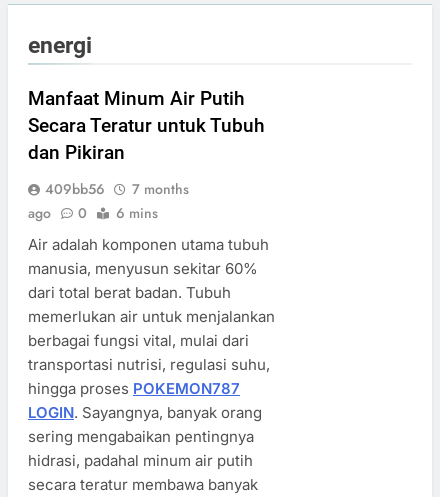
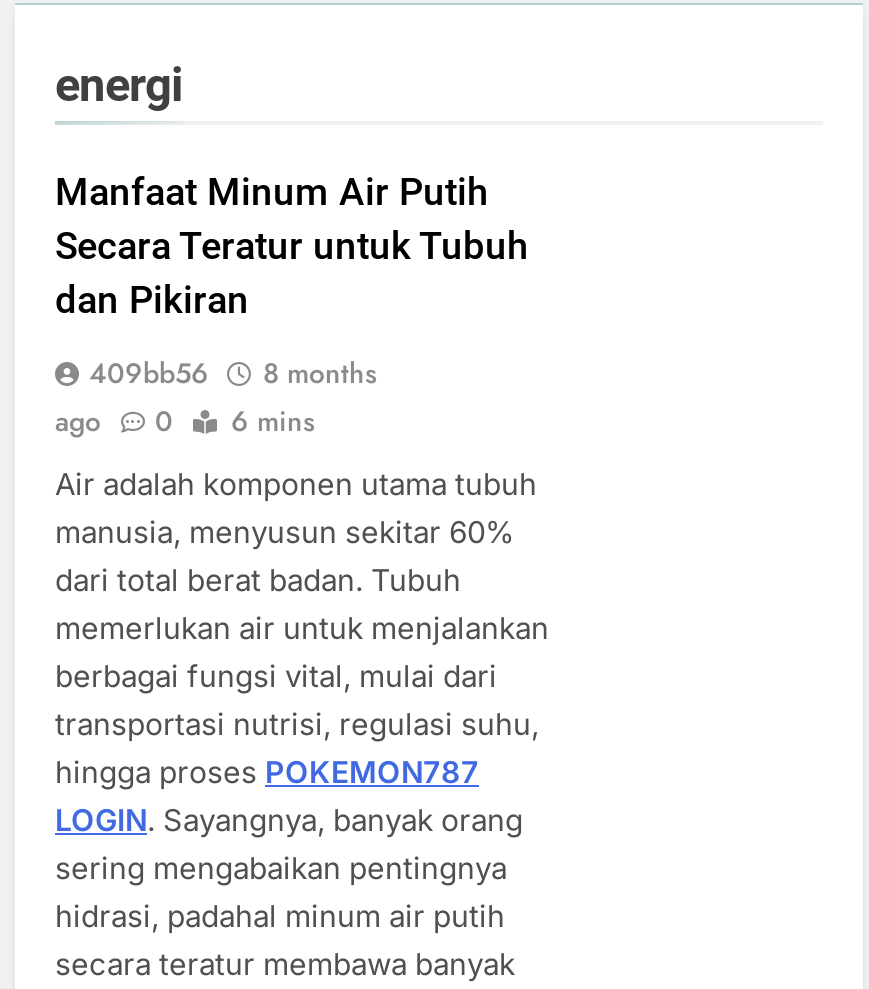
- 409bb56 7 months
+ 409bb56 8 months
